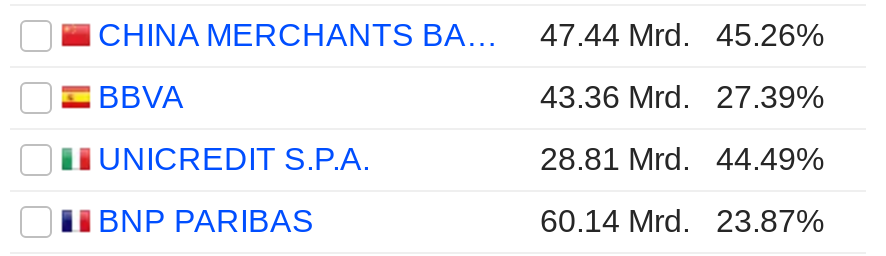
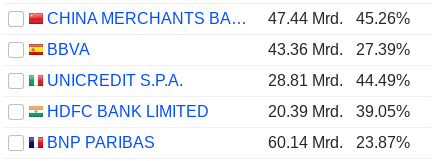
+ HDFC BANK LIMITED
+ 20.39 Mrd.
+ 39.05%
